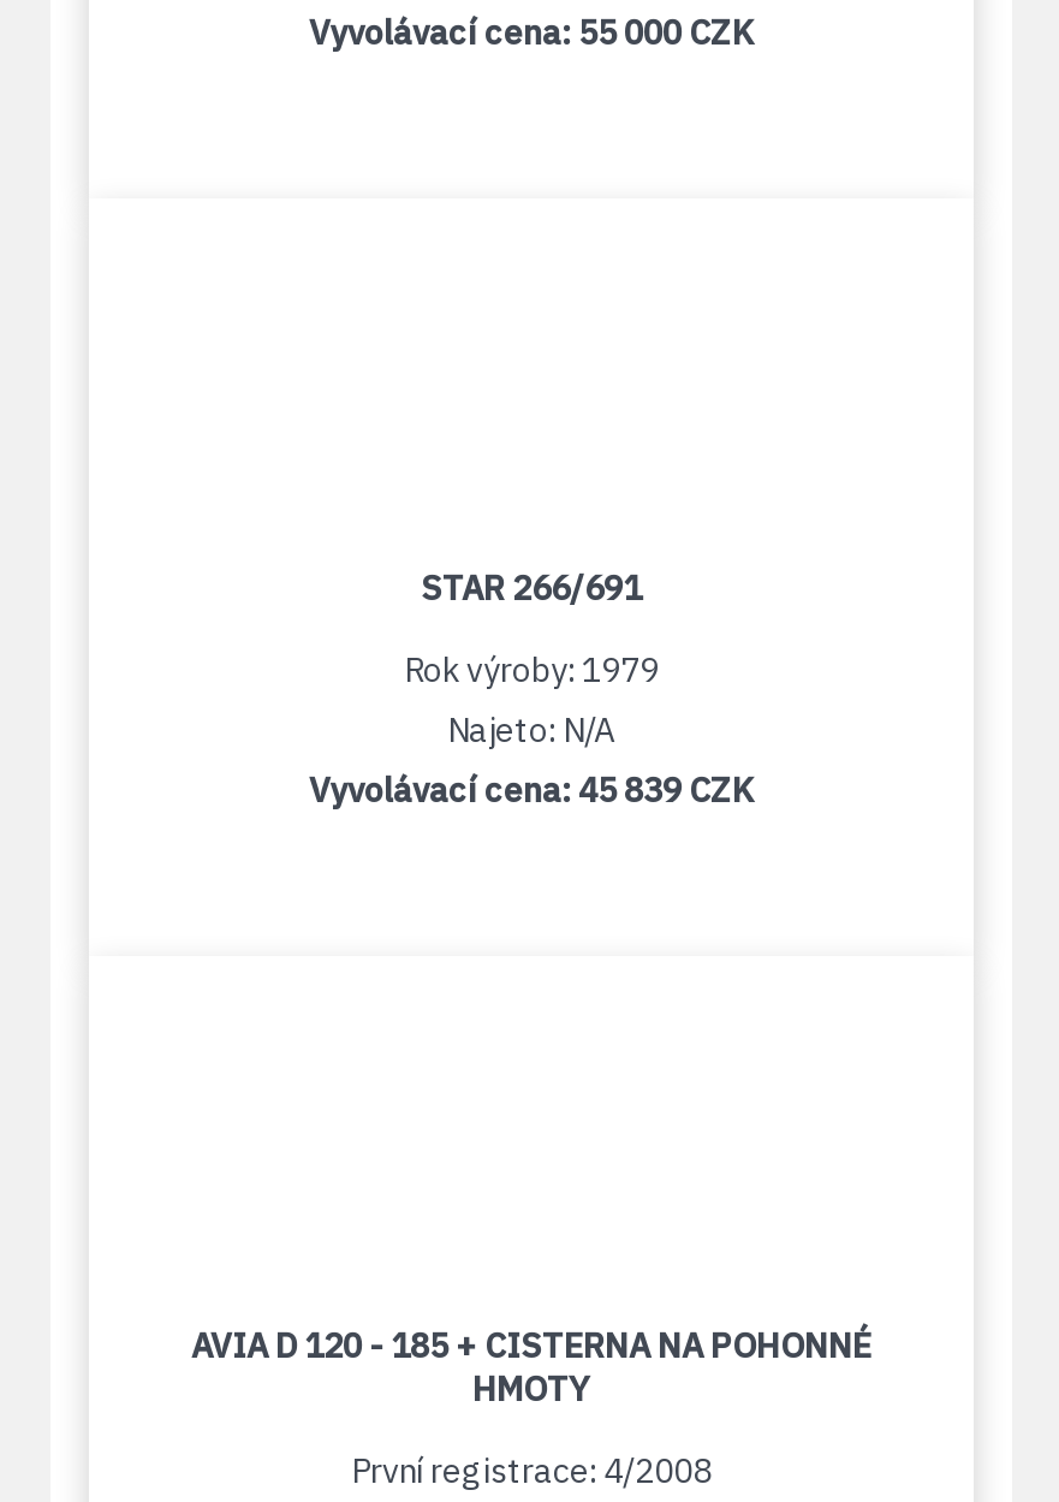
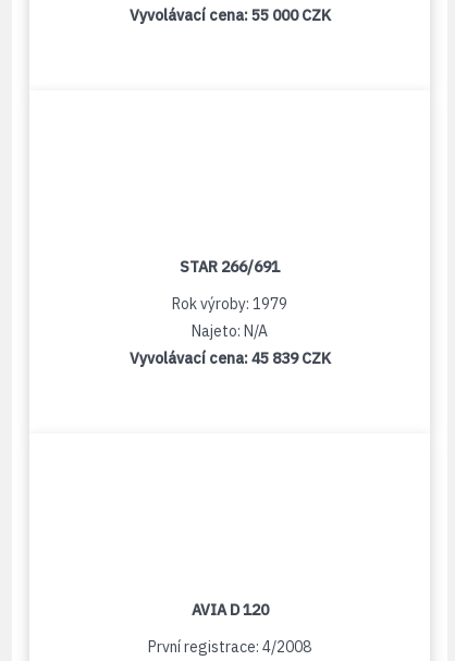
- AVIA D 120 - 185 + CISTERNA NA POHONNÉ
- HMOTY
+ AVIA D 120
